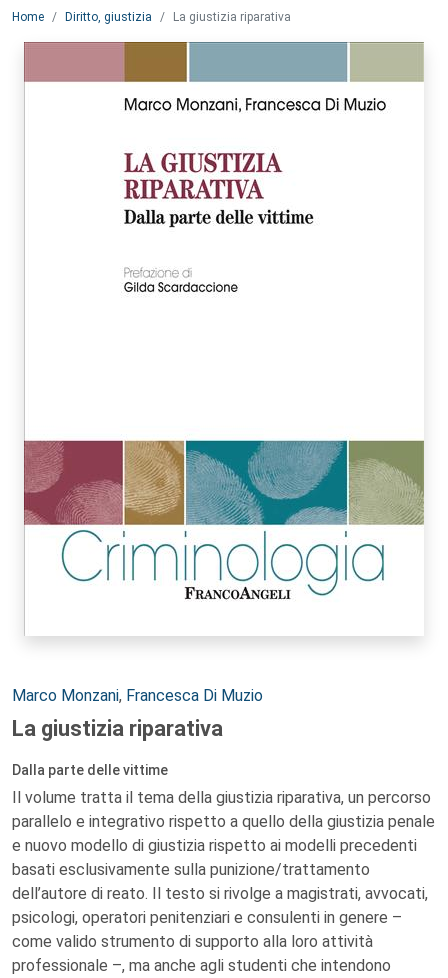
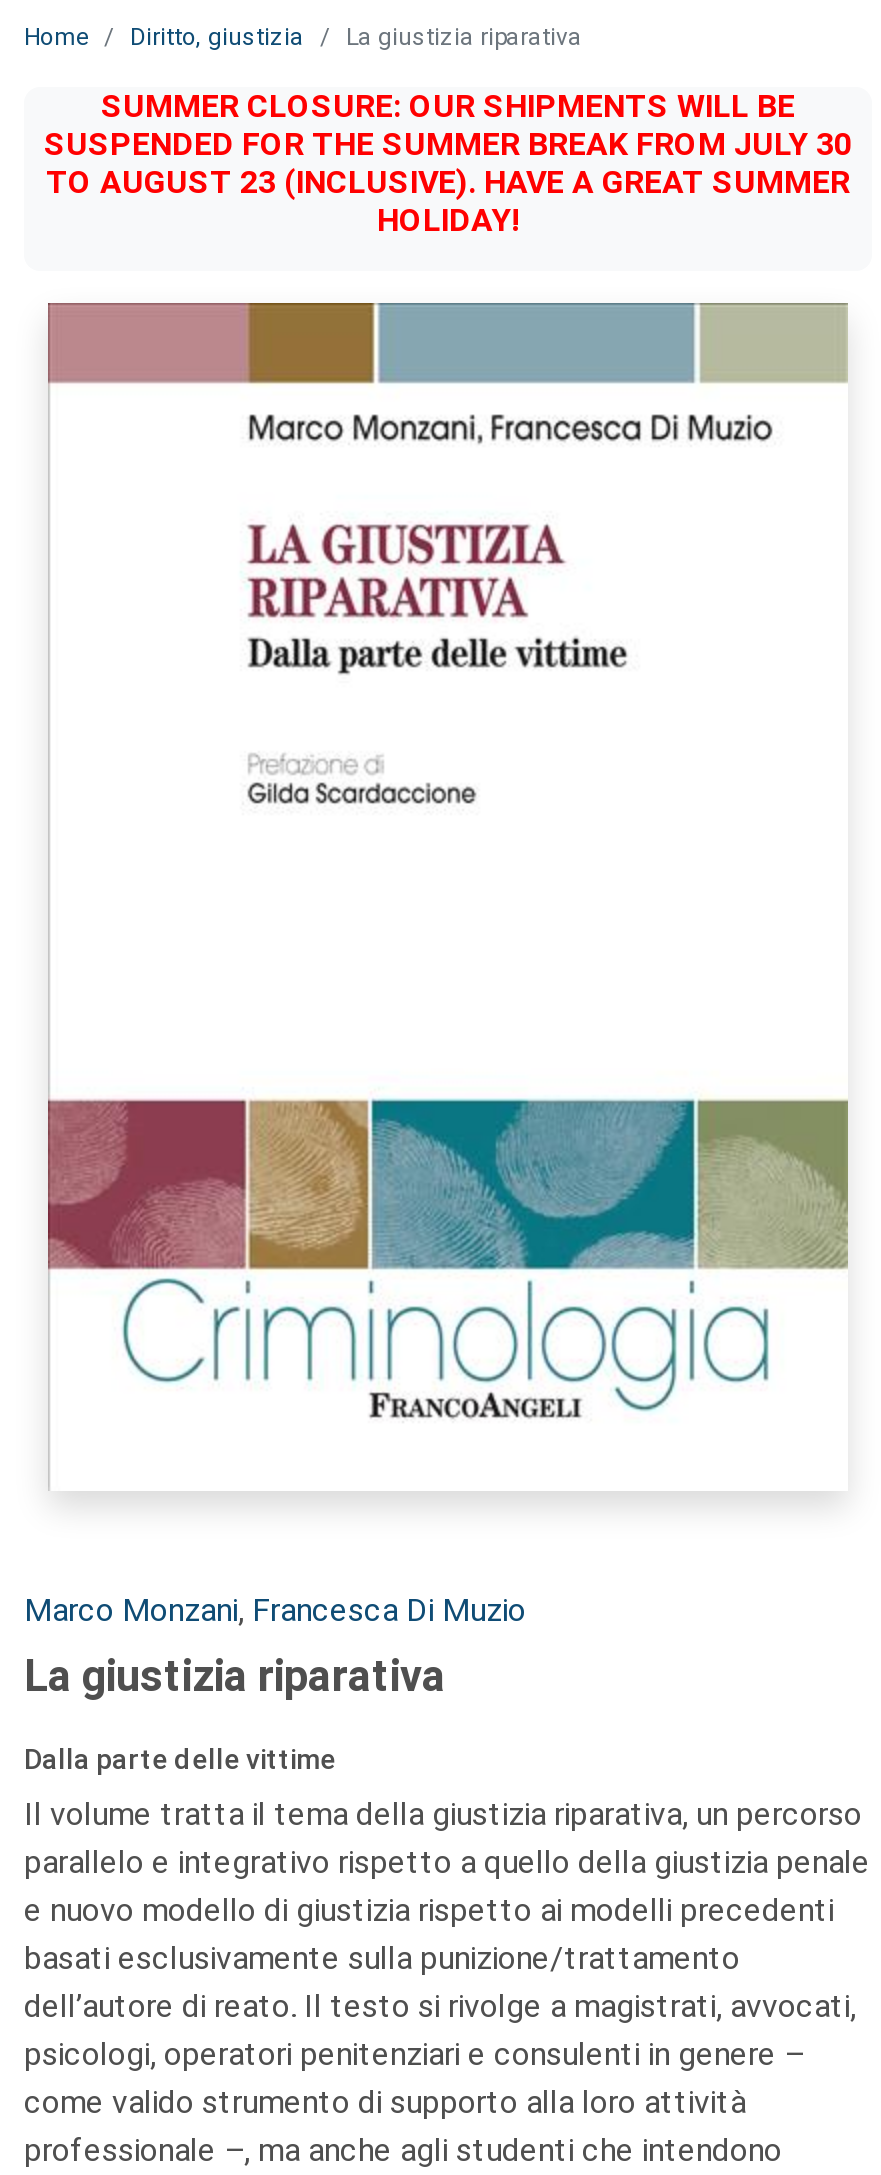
+ SUMMER CLOSURE: OUR SHIPMENTS WILL BE
+ SUSPENDED FOR THE SUMMER BREAK FROM JULY 30
+ TO AUGUST 23 (INCLUSIVE). HAVE A GREAT SUMMER
+ HOLIDAY!
